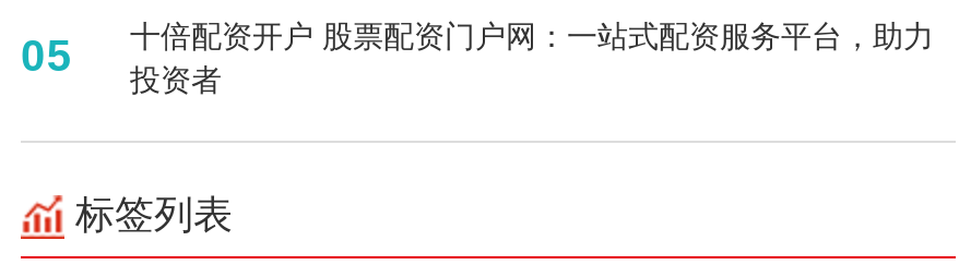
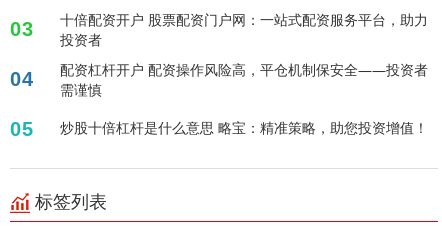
- 05 十倍配资开户 股票配资门户网：一站式配资服务平台，助力 投资者
+ 03 十倍配资开户 股票配资门户网：一站式配资服务平台，助力 投资者

+ 04
+ 配资杠杆开户 配资操作风险高，平仓机制保安全——投资者
+ 需谨慎
+ 05
+ 炒股十倍杠杆是什么意思 略宝：精准策略，助您投资增值！
